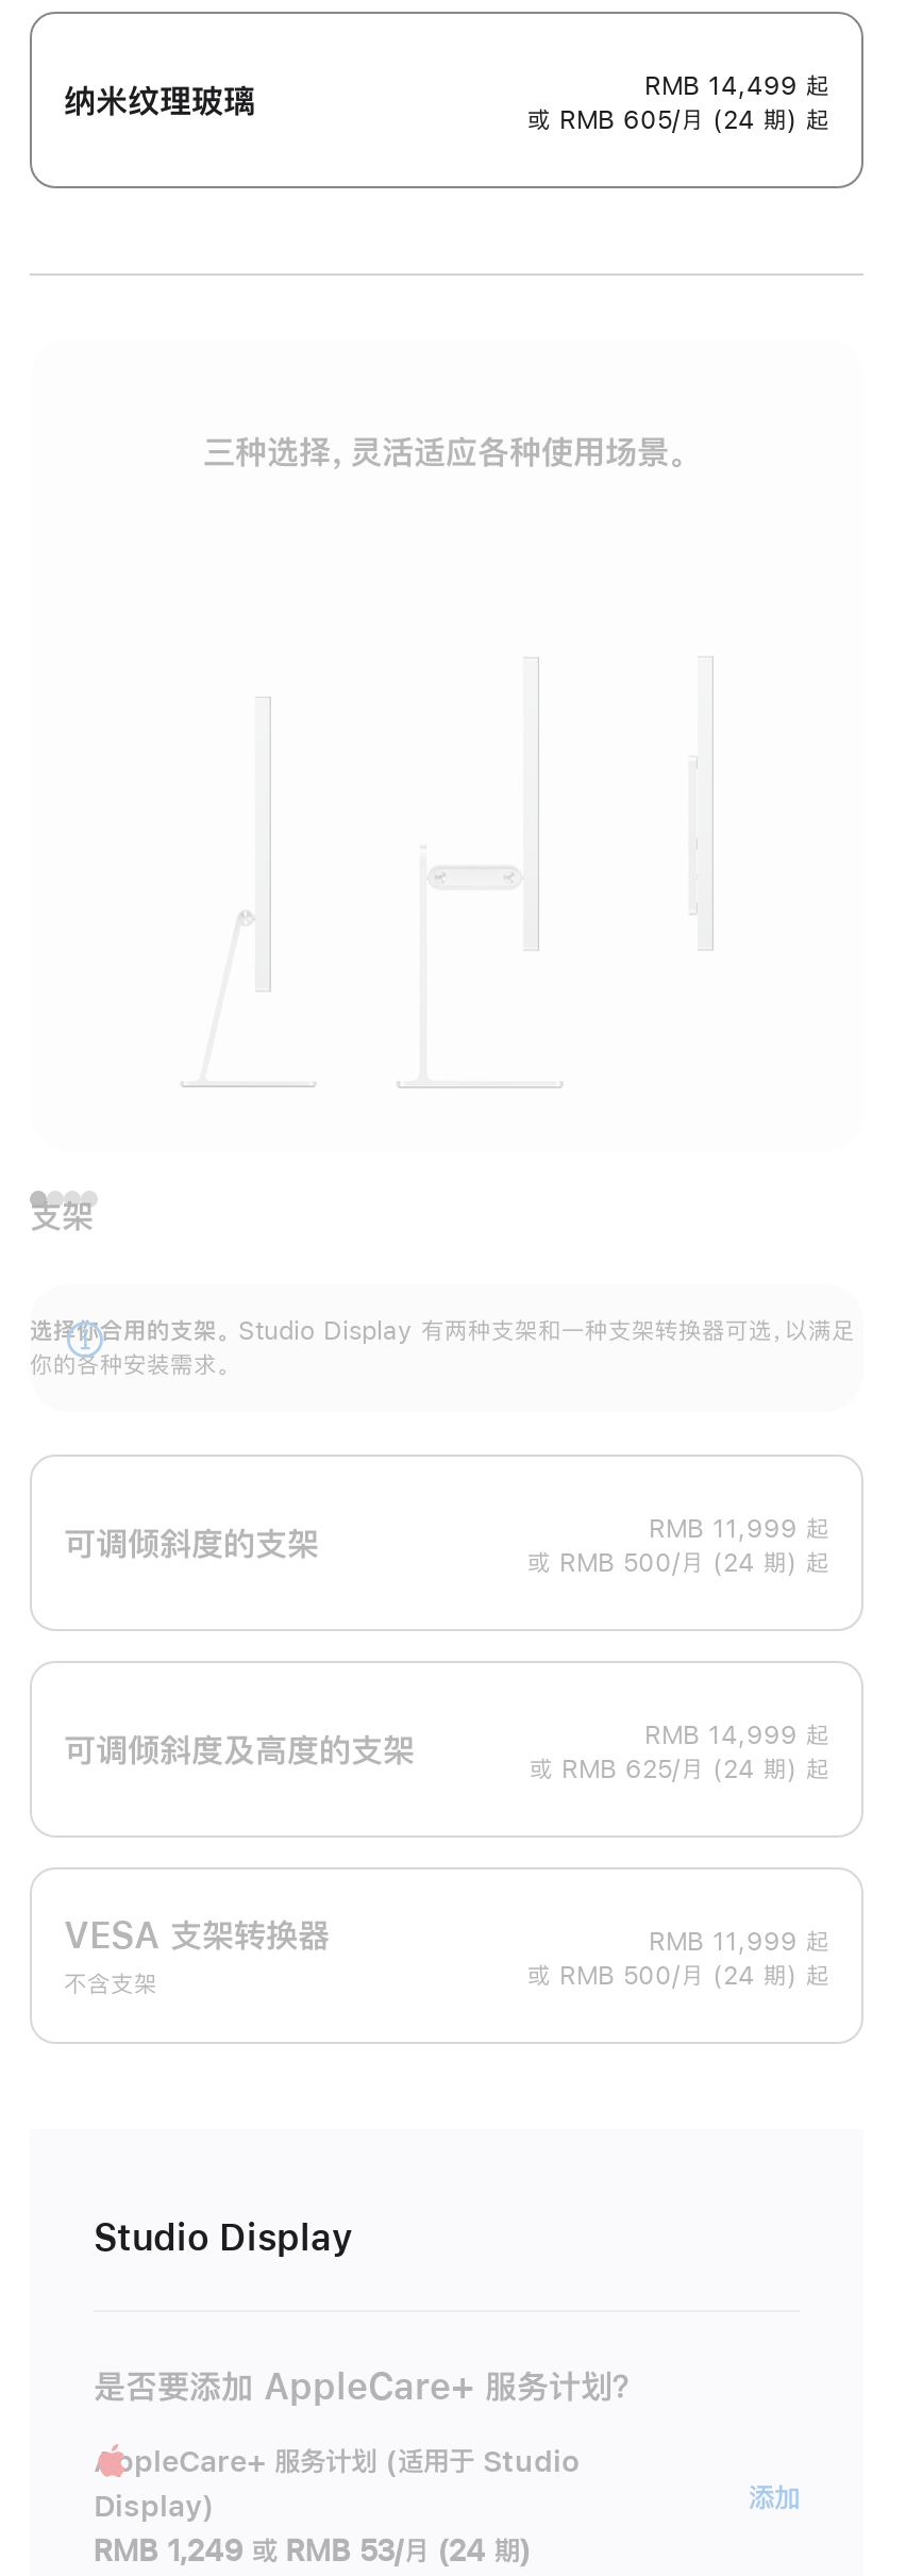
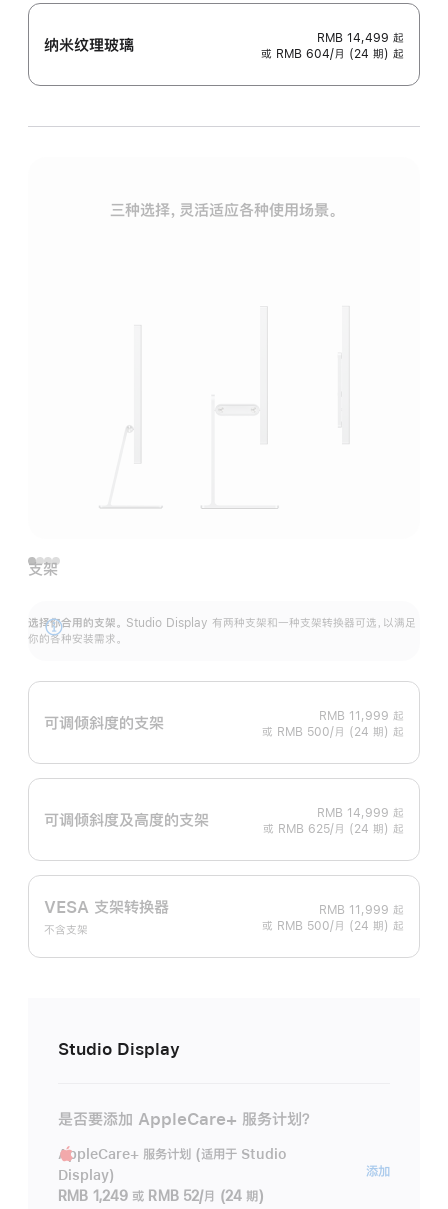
- 或 RMB 605/月 (24 期) 起
+ 或 RMB 604/月 (24 期) 起

- RMB 1,249 或 RMB 53/月 (24 期)
+ RMB 1,249 或 RMB 52/月 (24 期)
